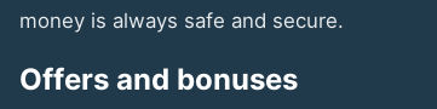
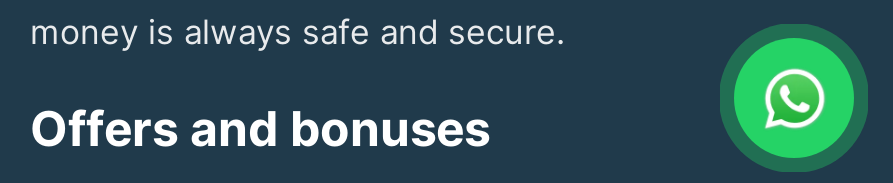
+ [image]
